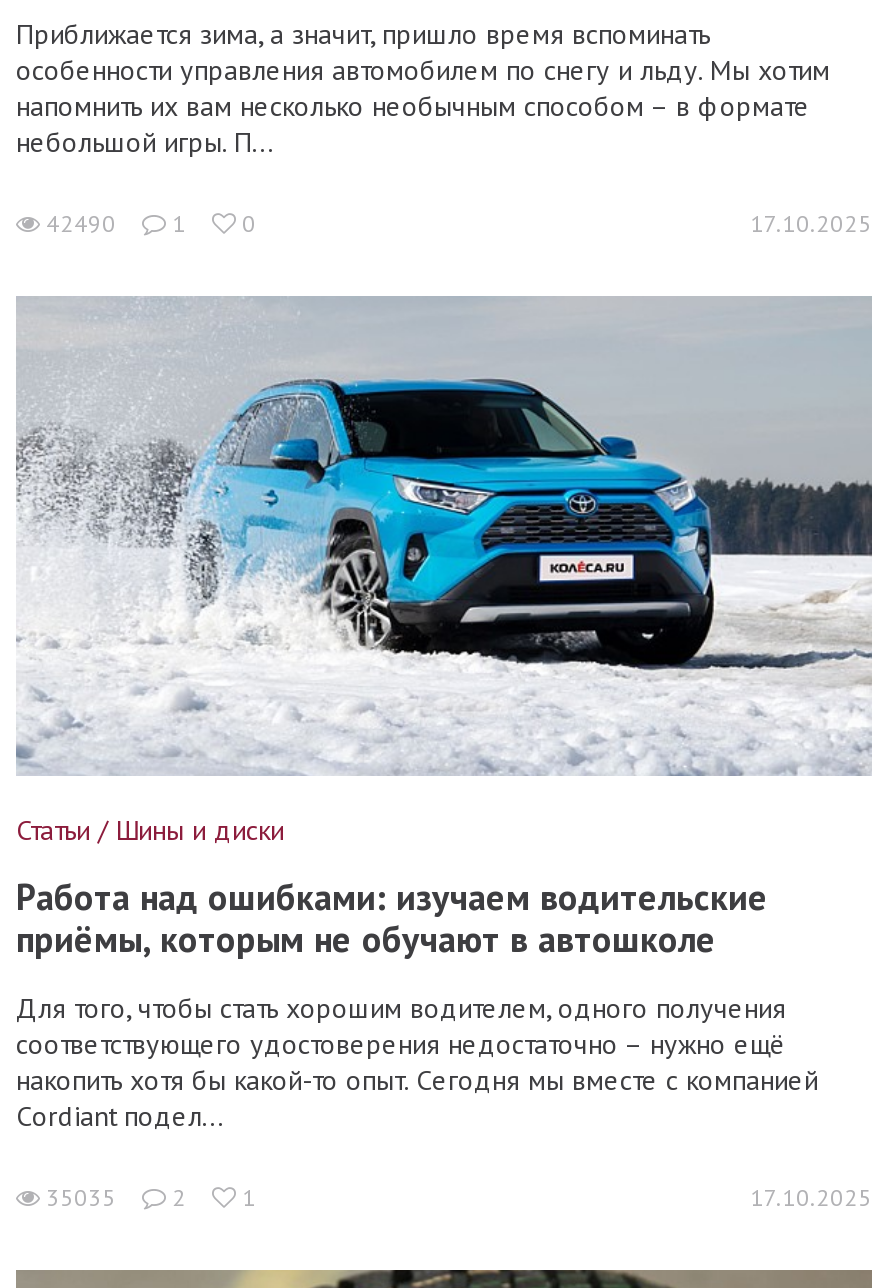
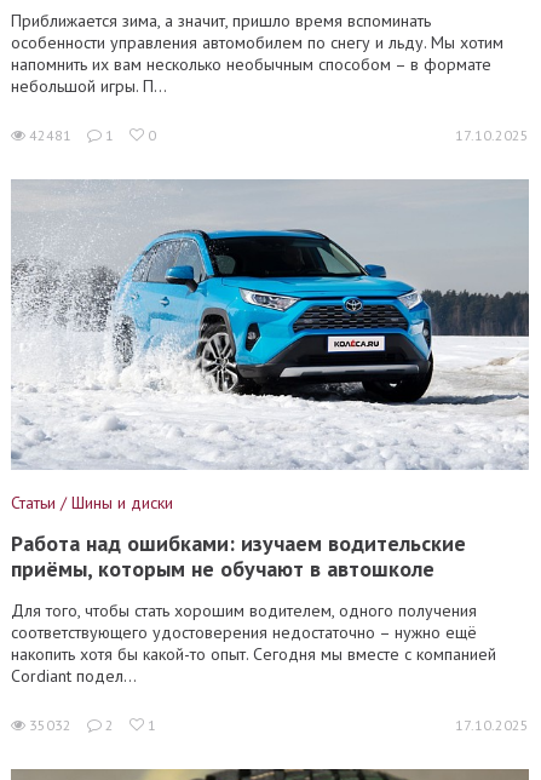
- 42490 1 0
+ 42481 1 0

- 35035 2 1
+ 35032 2 1
